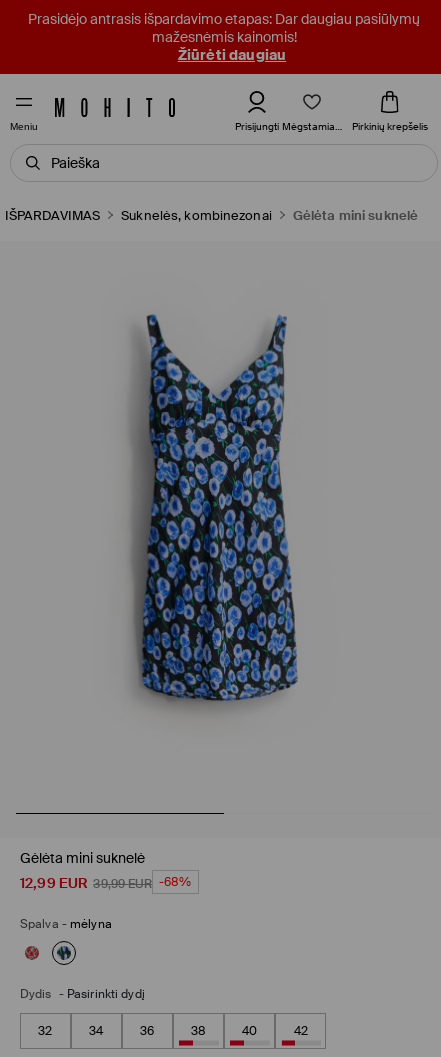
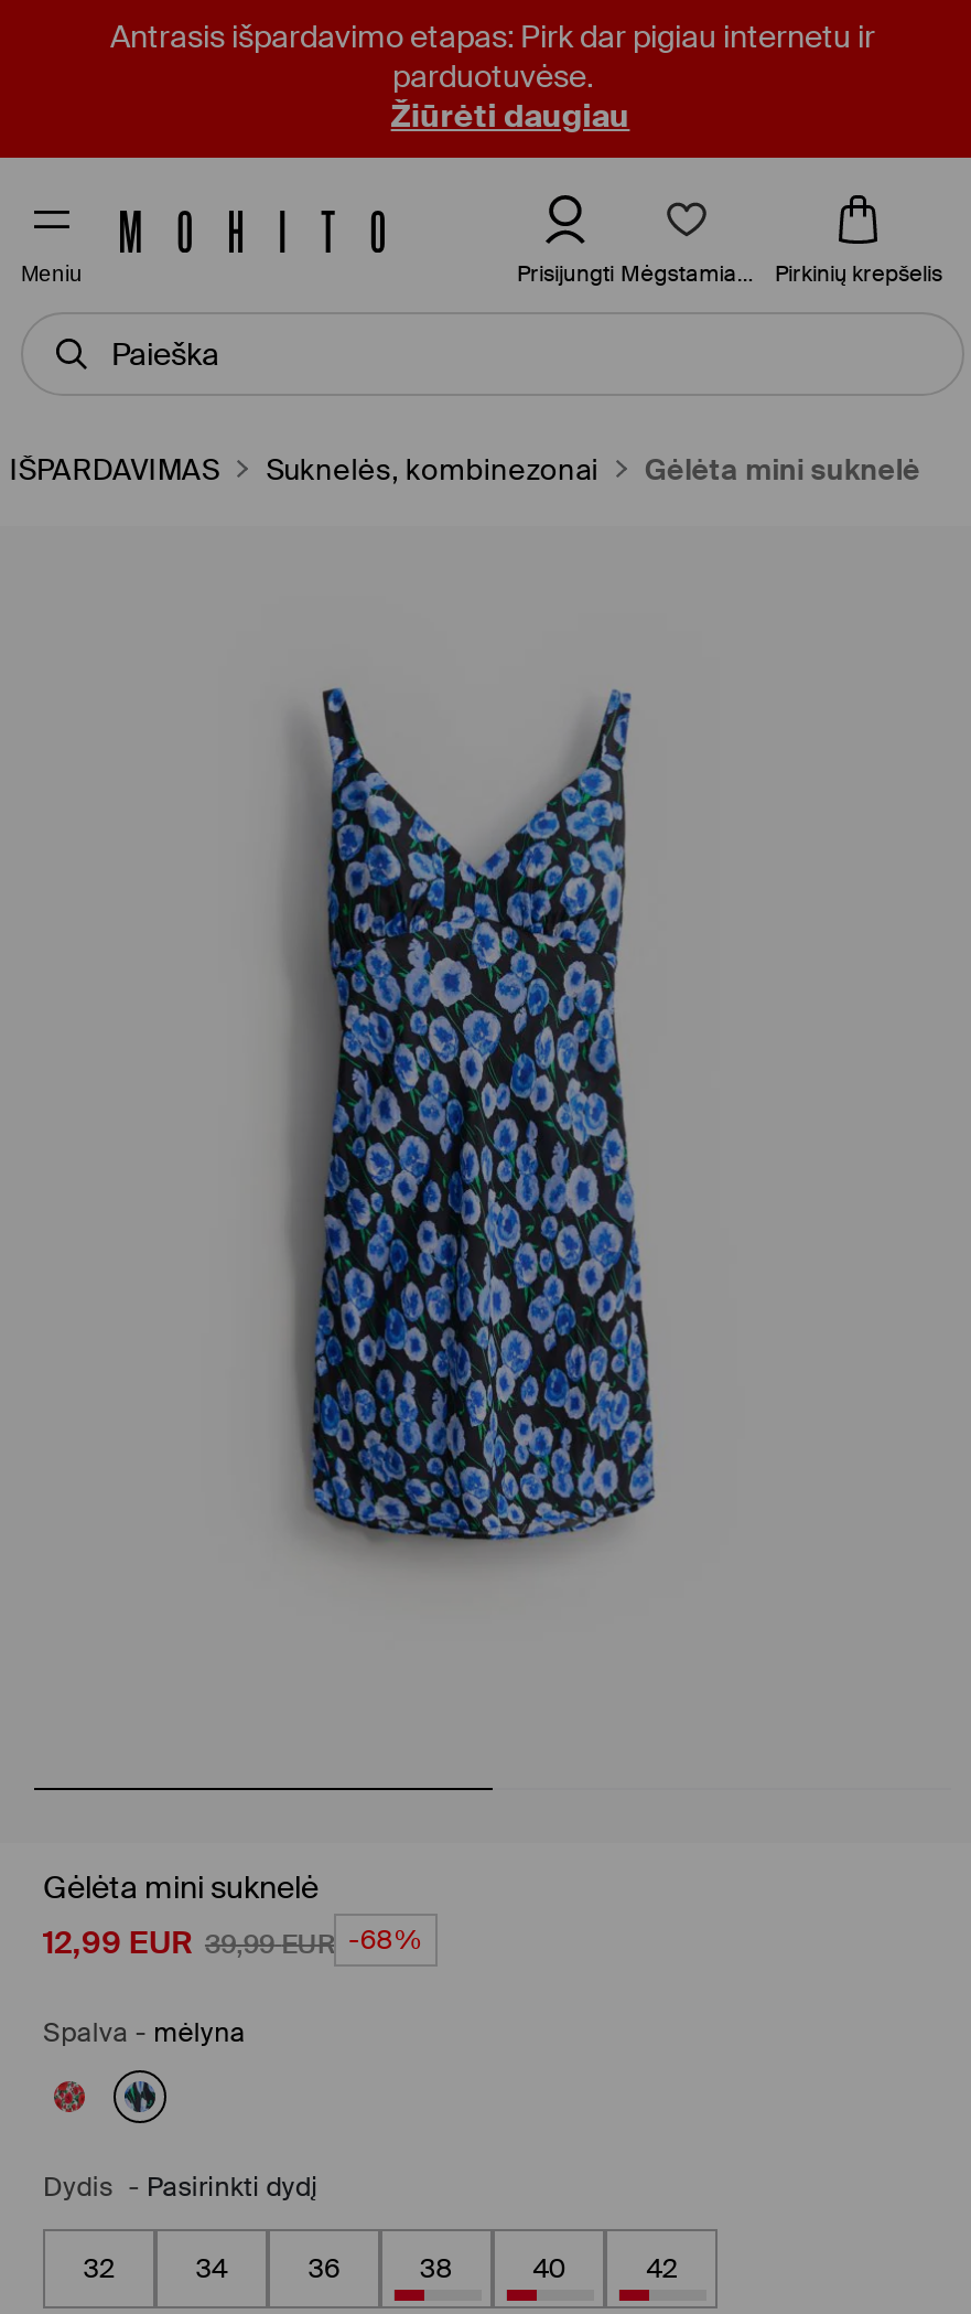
- Prasidėjo antrasis išpardavimo etapas: Dar daugiau pasiūlymų
- mažesnėmis kainomis!
+ Antrasis išpardavimo etapas: Pirk dar pigiau internetu ir
+ parduotuvėse.
